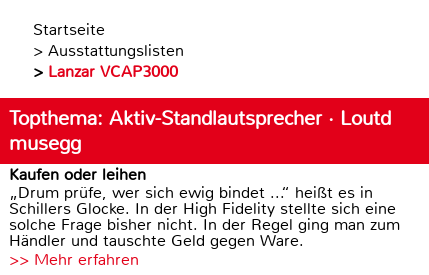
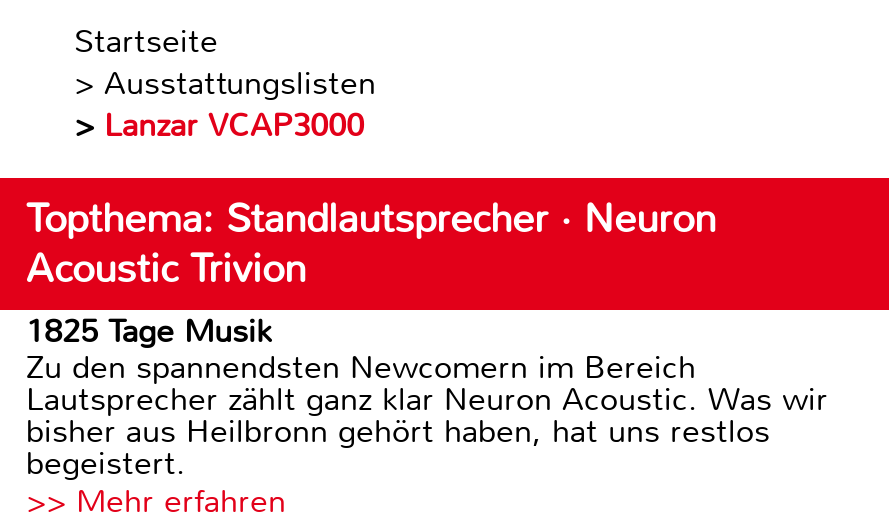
- Topthema: Aktiv-Standlautsprecher · Loutd
- musegg
- Kaufen oder leihen
- „Drum prüfe, wer sich ewig bindet ...“ heißt es in
- Schillers Glocke. In der High Fidelity stellte sich eine
- solche Frage bisher nicht. In der Regel ging man zum
- Händler und tauschte Geld gegen Ware.
+ Topthema: Standlautsprecher · Neuron
+ Acoustic Trivion
+ 1825 Tage Musik
+ Zu den spannendsten Newcomern im Bereich
+ Lautsprecher zählt ganz klar Neuron Acoustic. Was wir
+ bisher aus Heilbronn gehört haben, hat uns restlos
+ begeistert.
